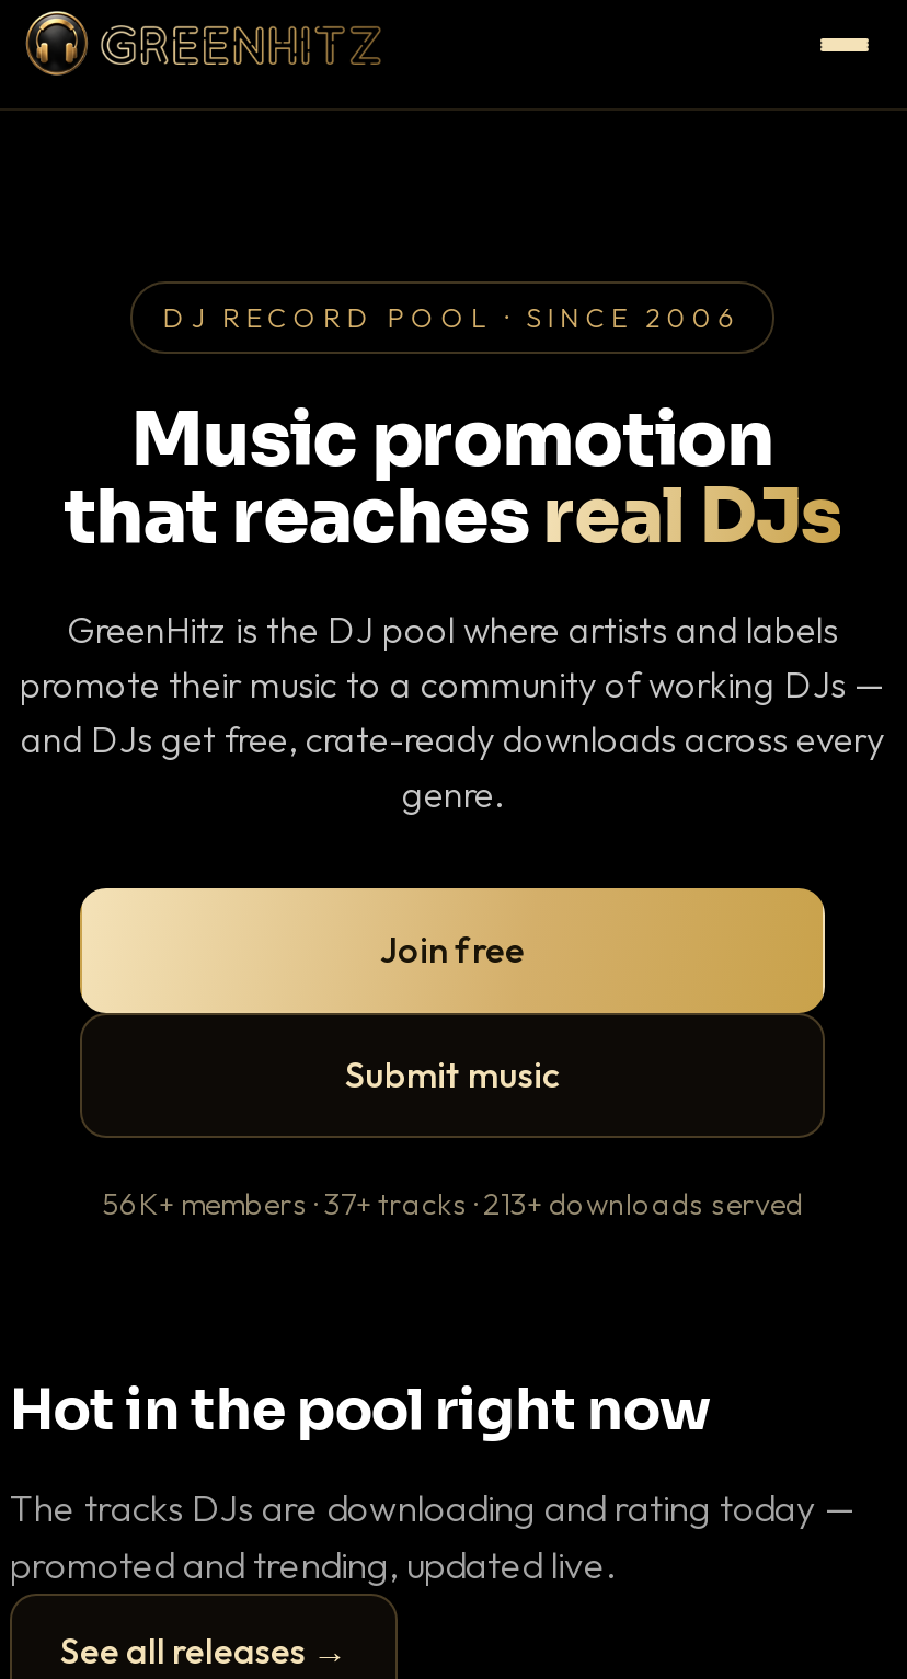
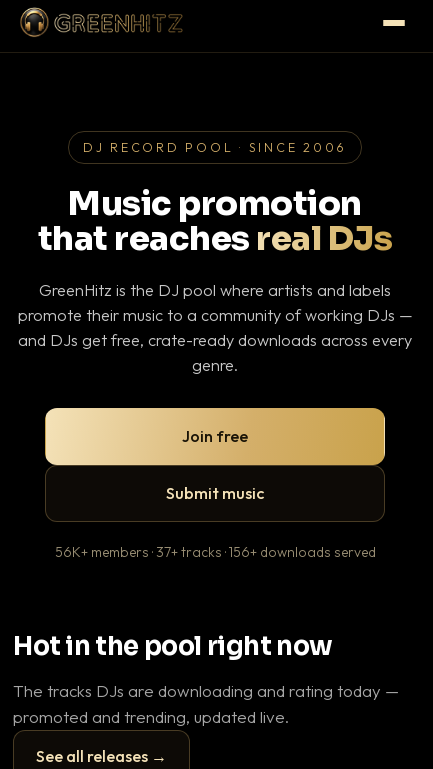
- 56K+ members · 37+ tracks · 213+ downloads served
+ 56K+ members · 37+ tracks · 156+ downloads served
